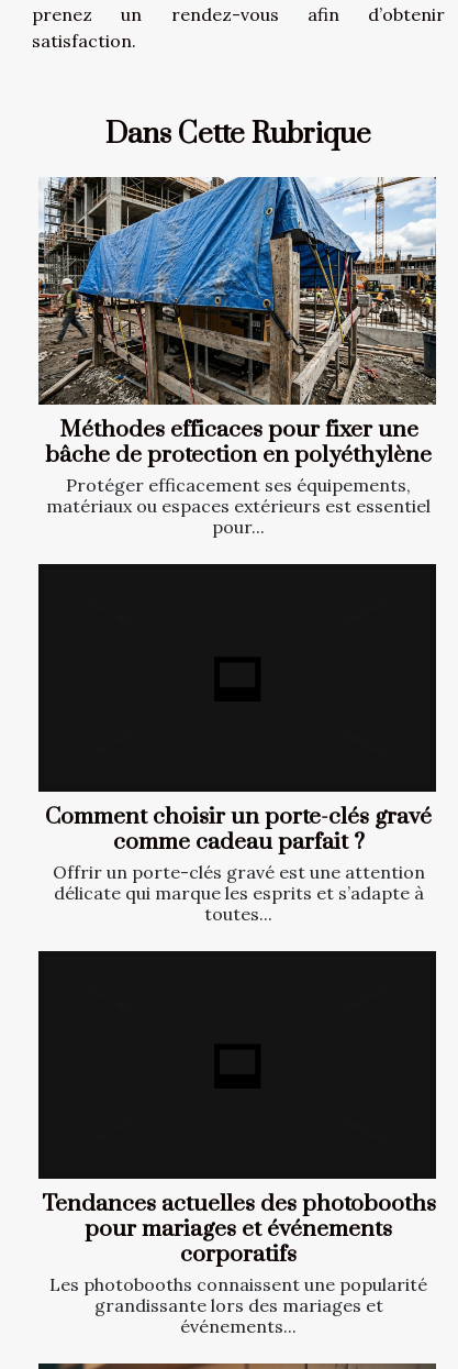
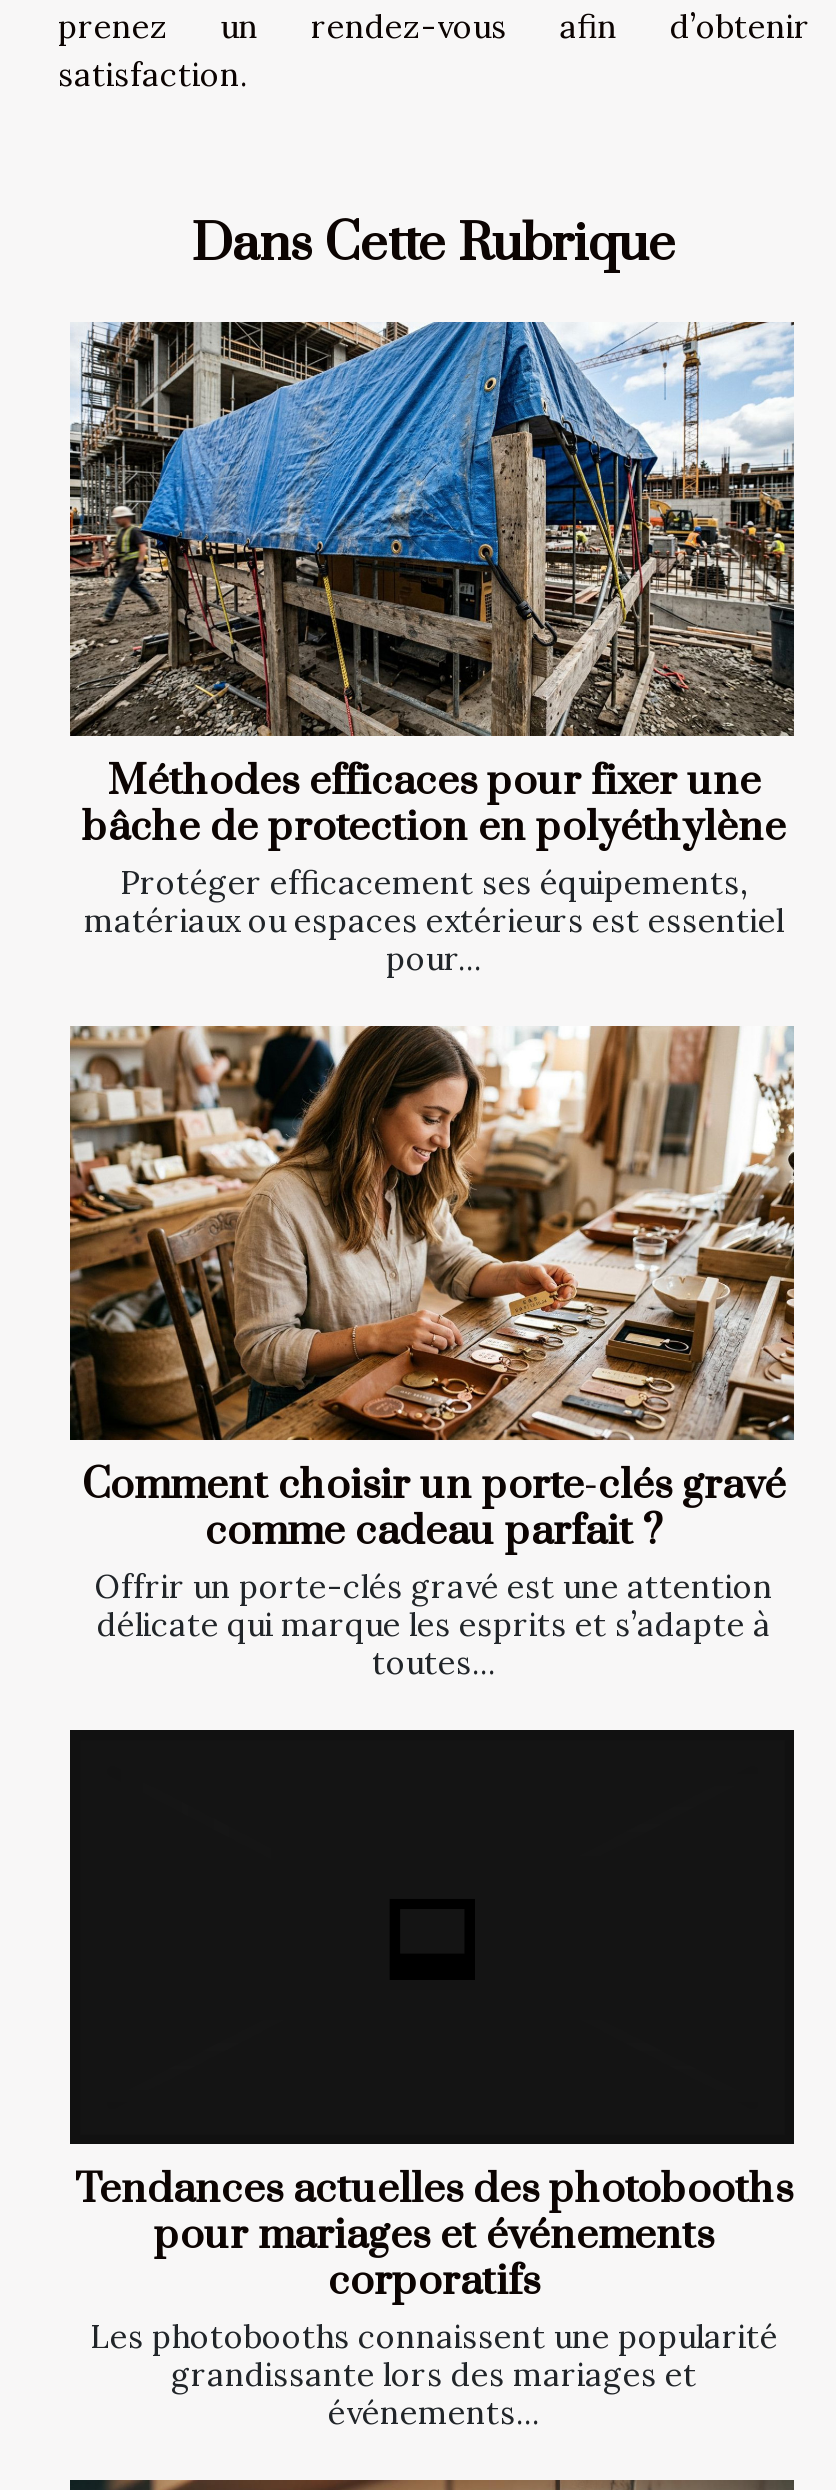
+ [image]
